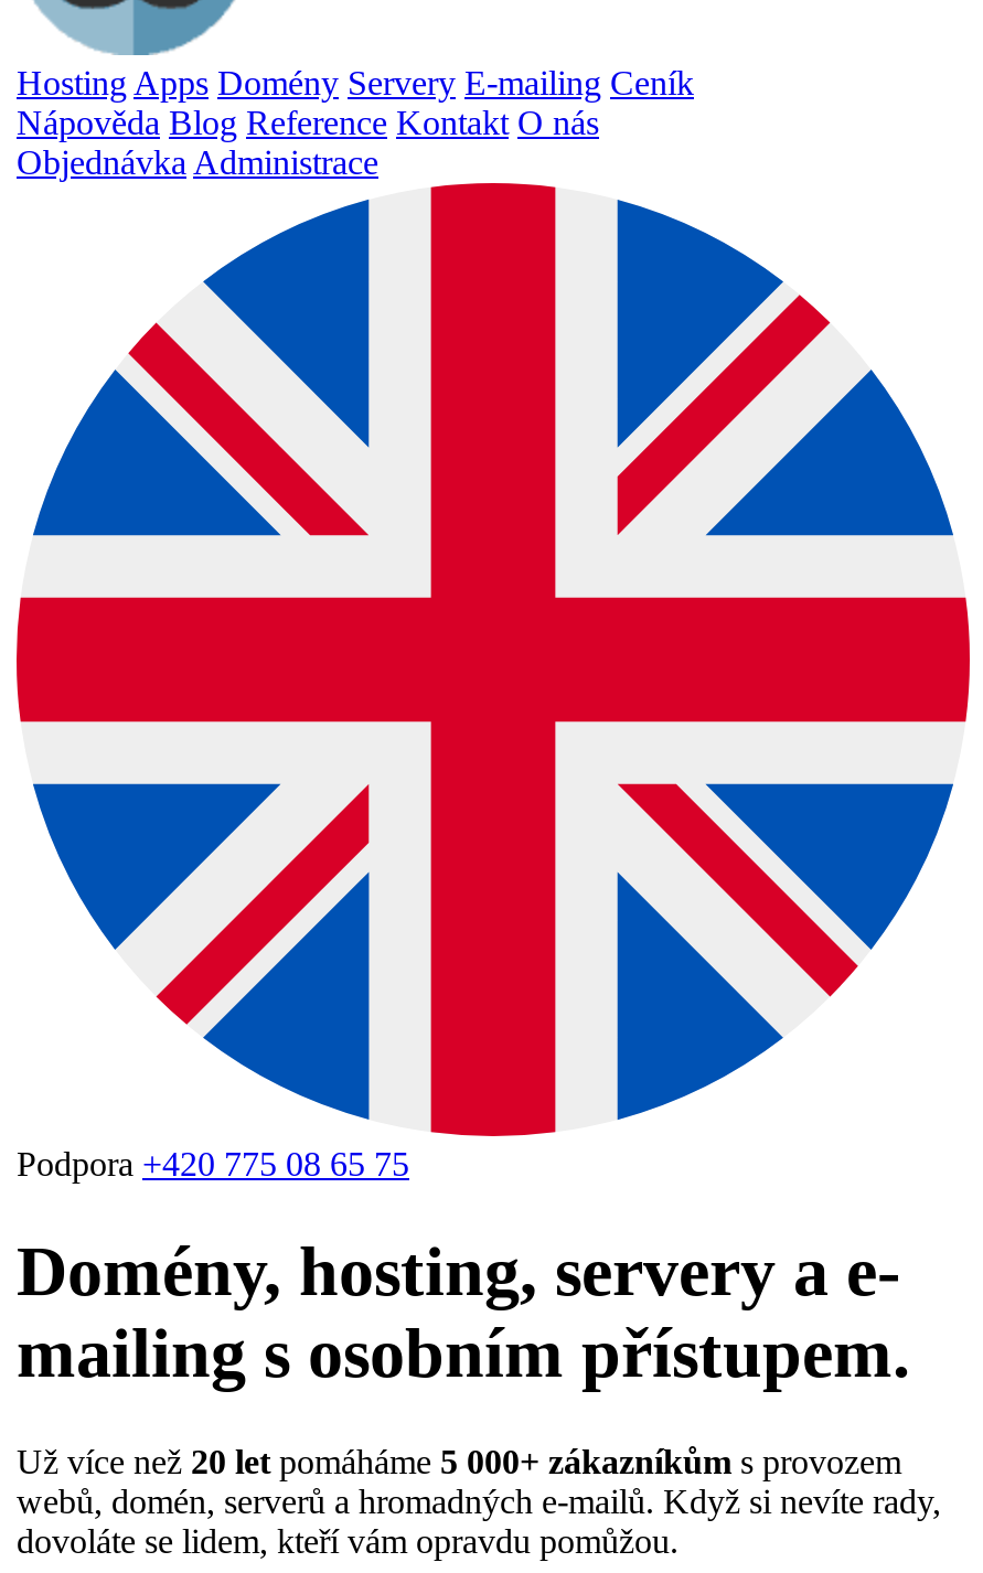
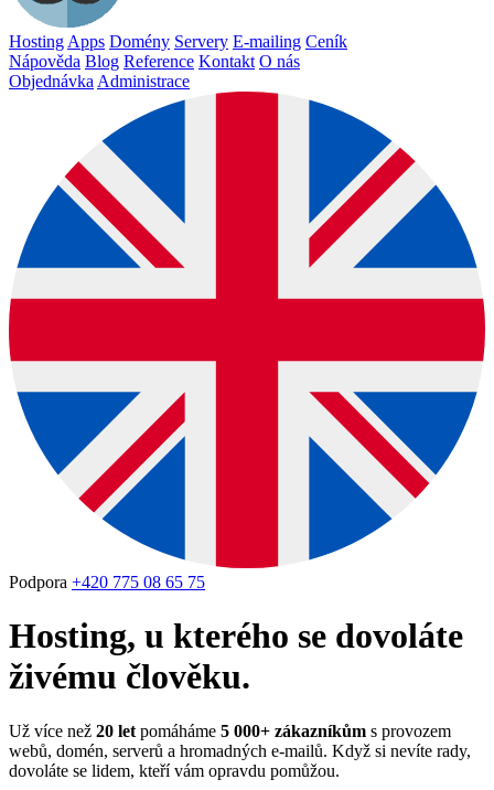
- Domény, hosting, servery a e-
- mailing s osobním přístupem.
+ Hosting, u kterého se dovoláte
+ živému člověku.
